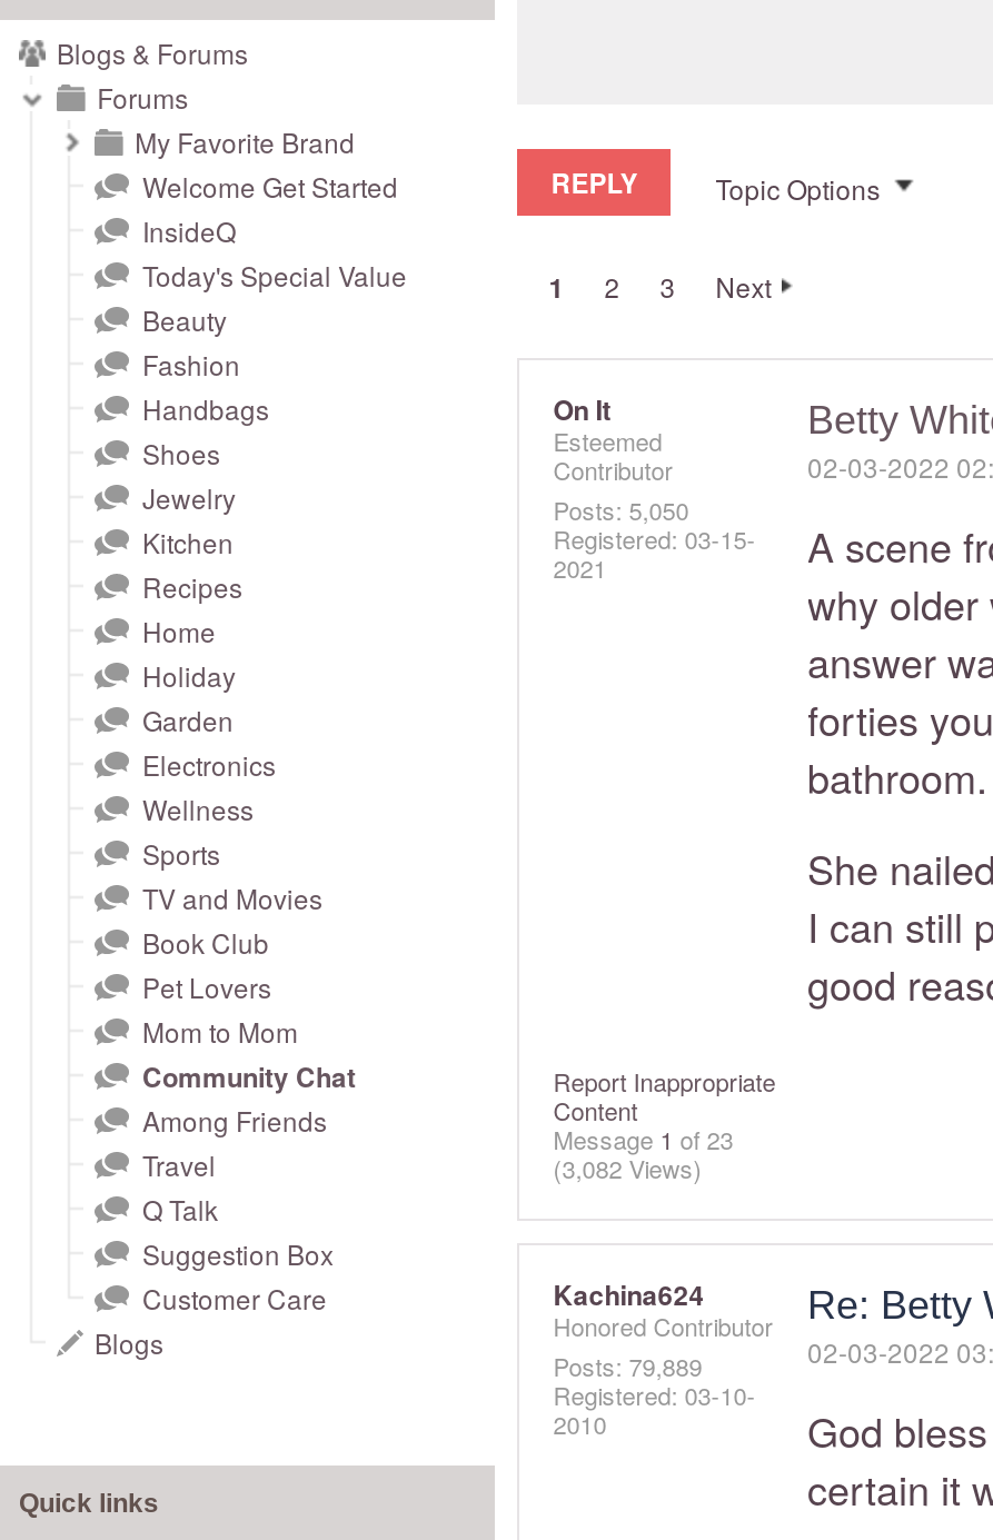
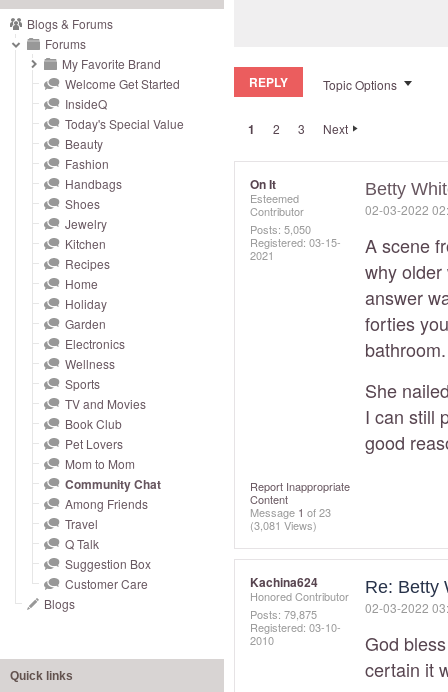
- (3,082 Views)
+ (3,081 Views)

- Posts: 79,889
+ Posts: 79,875
